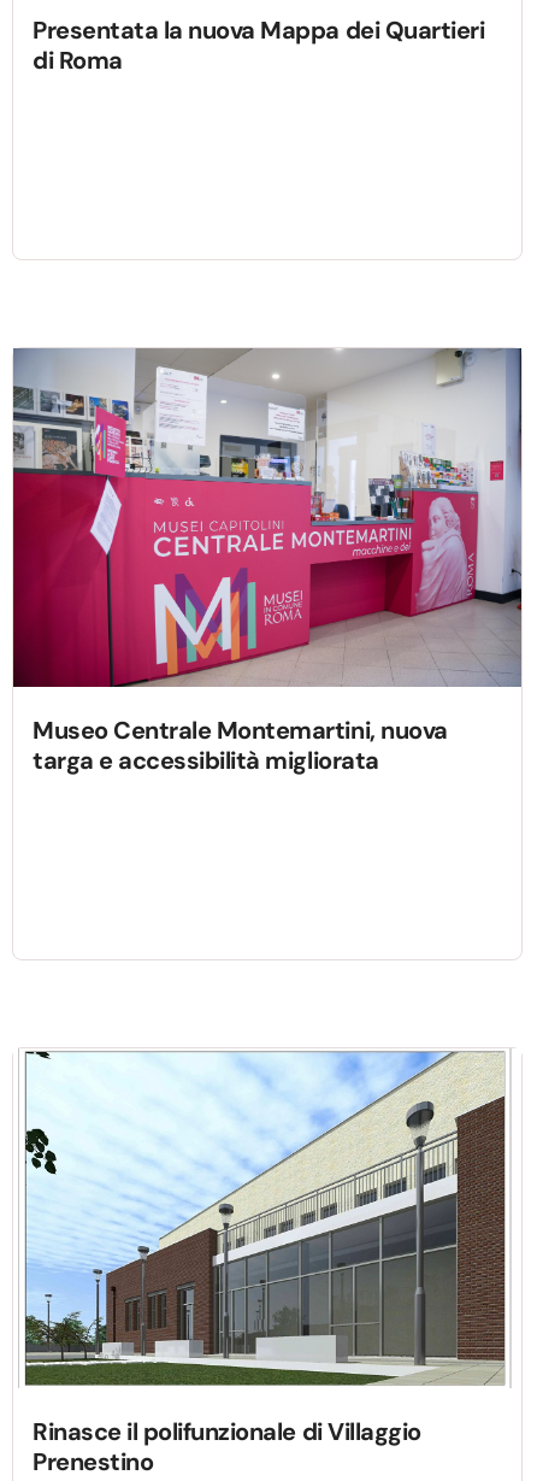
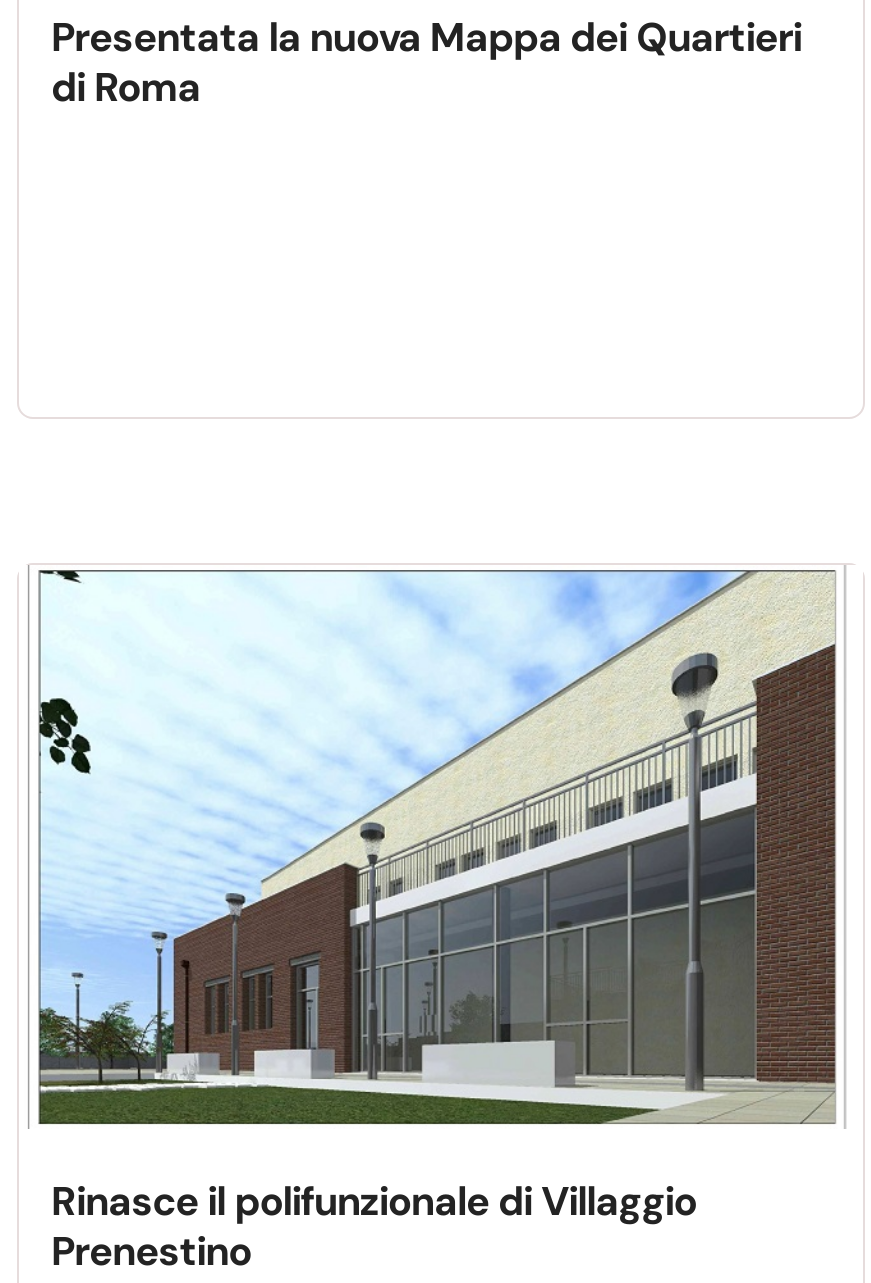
- [image]
- Museo Centrale Montemartini, nuova
- targa e accessibilità migliorata
